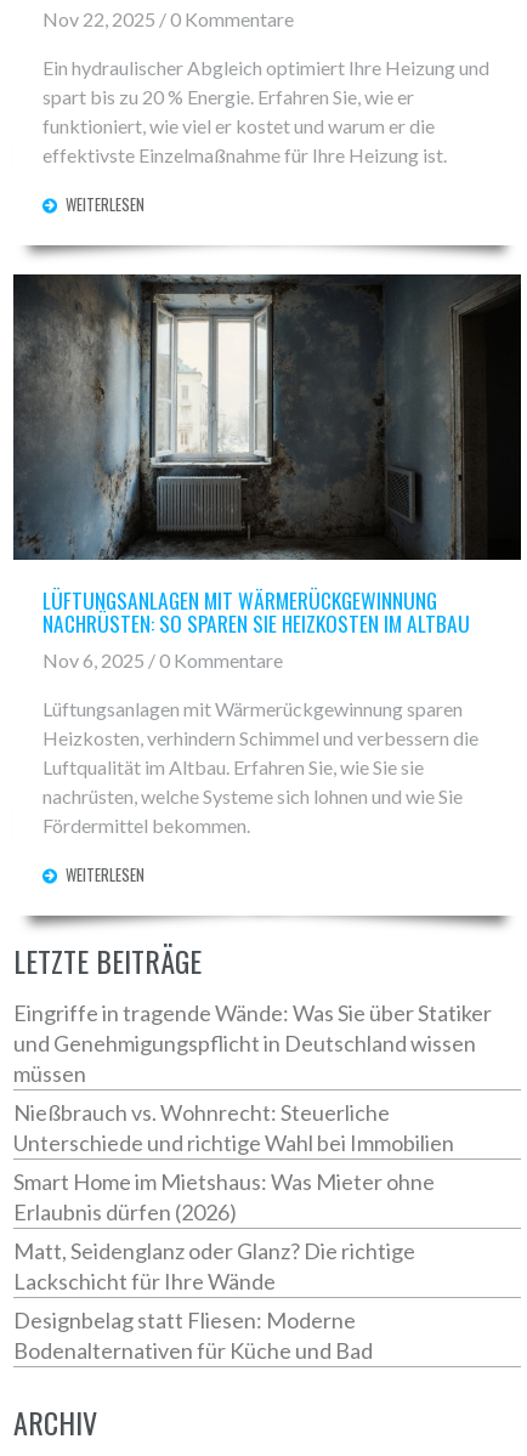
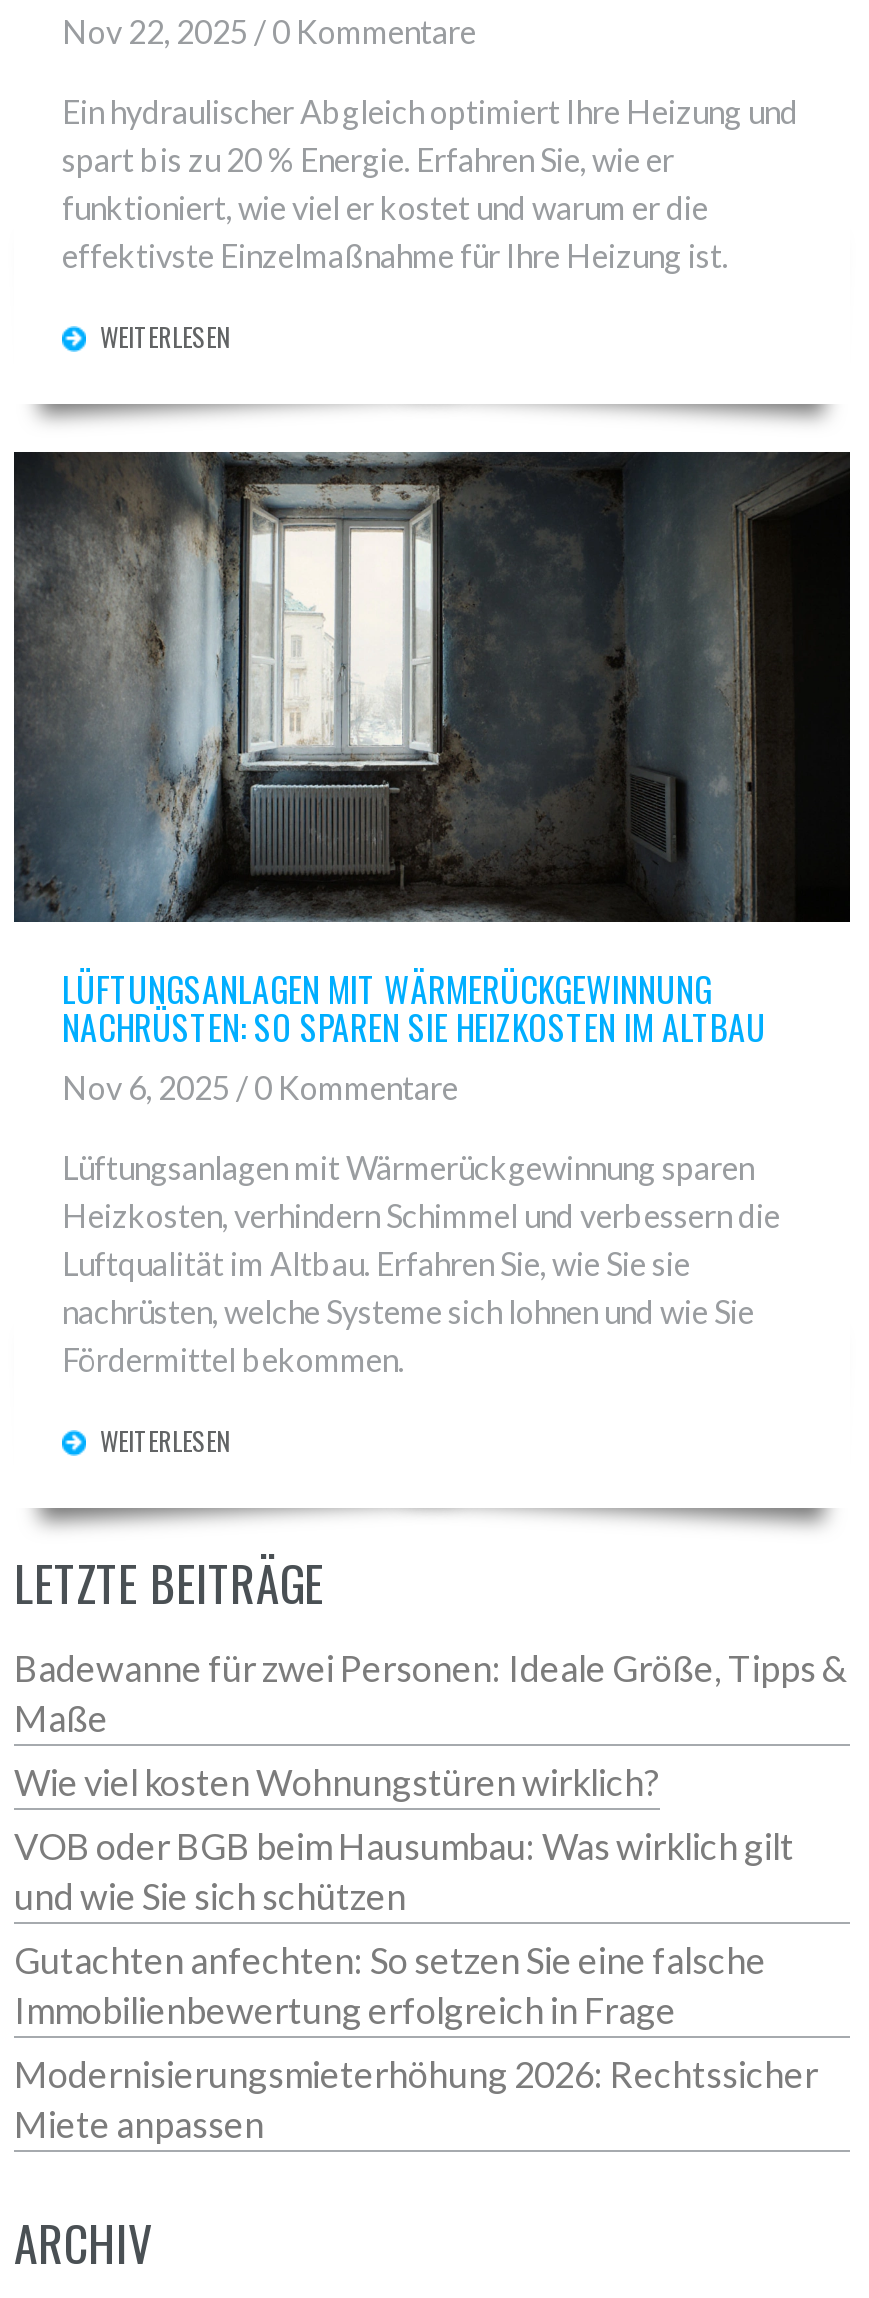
- Eingriffe in tragende Wände: Was Sie über Statiker
- und Genehmigungspflicht in Deutschland wissen
- müssen
+ Badewanne für zwei Personen: Ideale Größe, Tipps &
+ Maße

- Nießbrauch vs. Wohnrecht: Steuerliche
- Unterschiede und richtige Wahl bei Immobilien
+ Wie viel kosten Wohnungstüren wirklich?

- Smart Home im Mietshaus: Was Mieter ohne
- Erlaubnis dürfen (2026)
+ VOB oder BGB beim Hausumbau: Was wirklich gilt
+ und wie Sie sich schützen

- Matt, Seidenglanz oder Glanz? Die richtige
- Lackschicht für Ihre Wände
+ Gutachten anfechten: So setzen Sie eine falsche
+ Immobilienbewertung erfolgreich in Frage

- Designbelag statt Fliesen: Moderne
- Bodenalternativen für Küche und Bad
+ Modernisierungsmieterhöhung 2026: Rechtssicher
+ Miete anpassen
